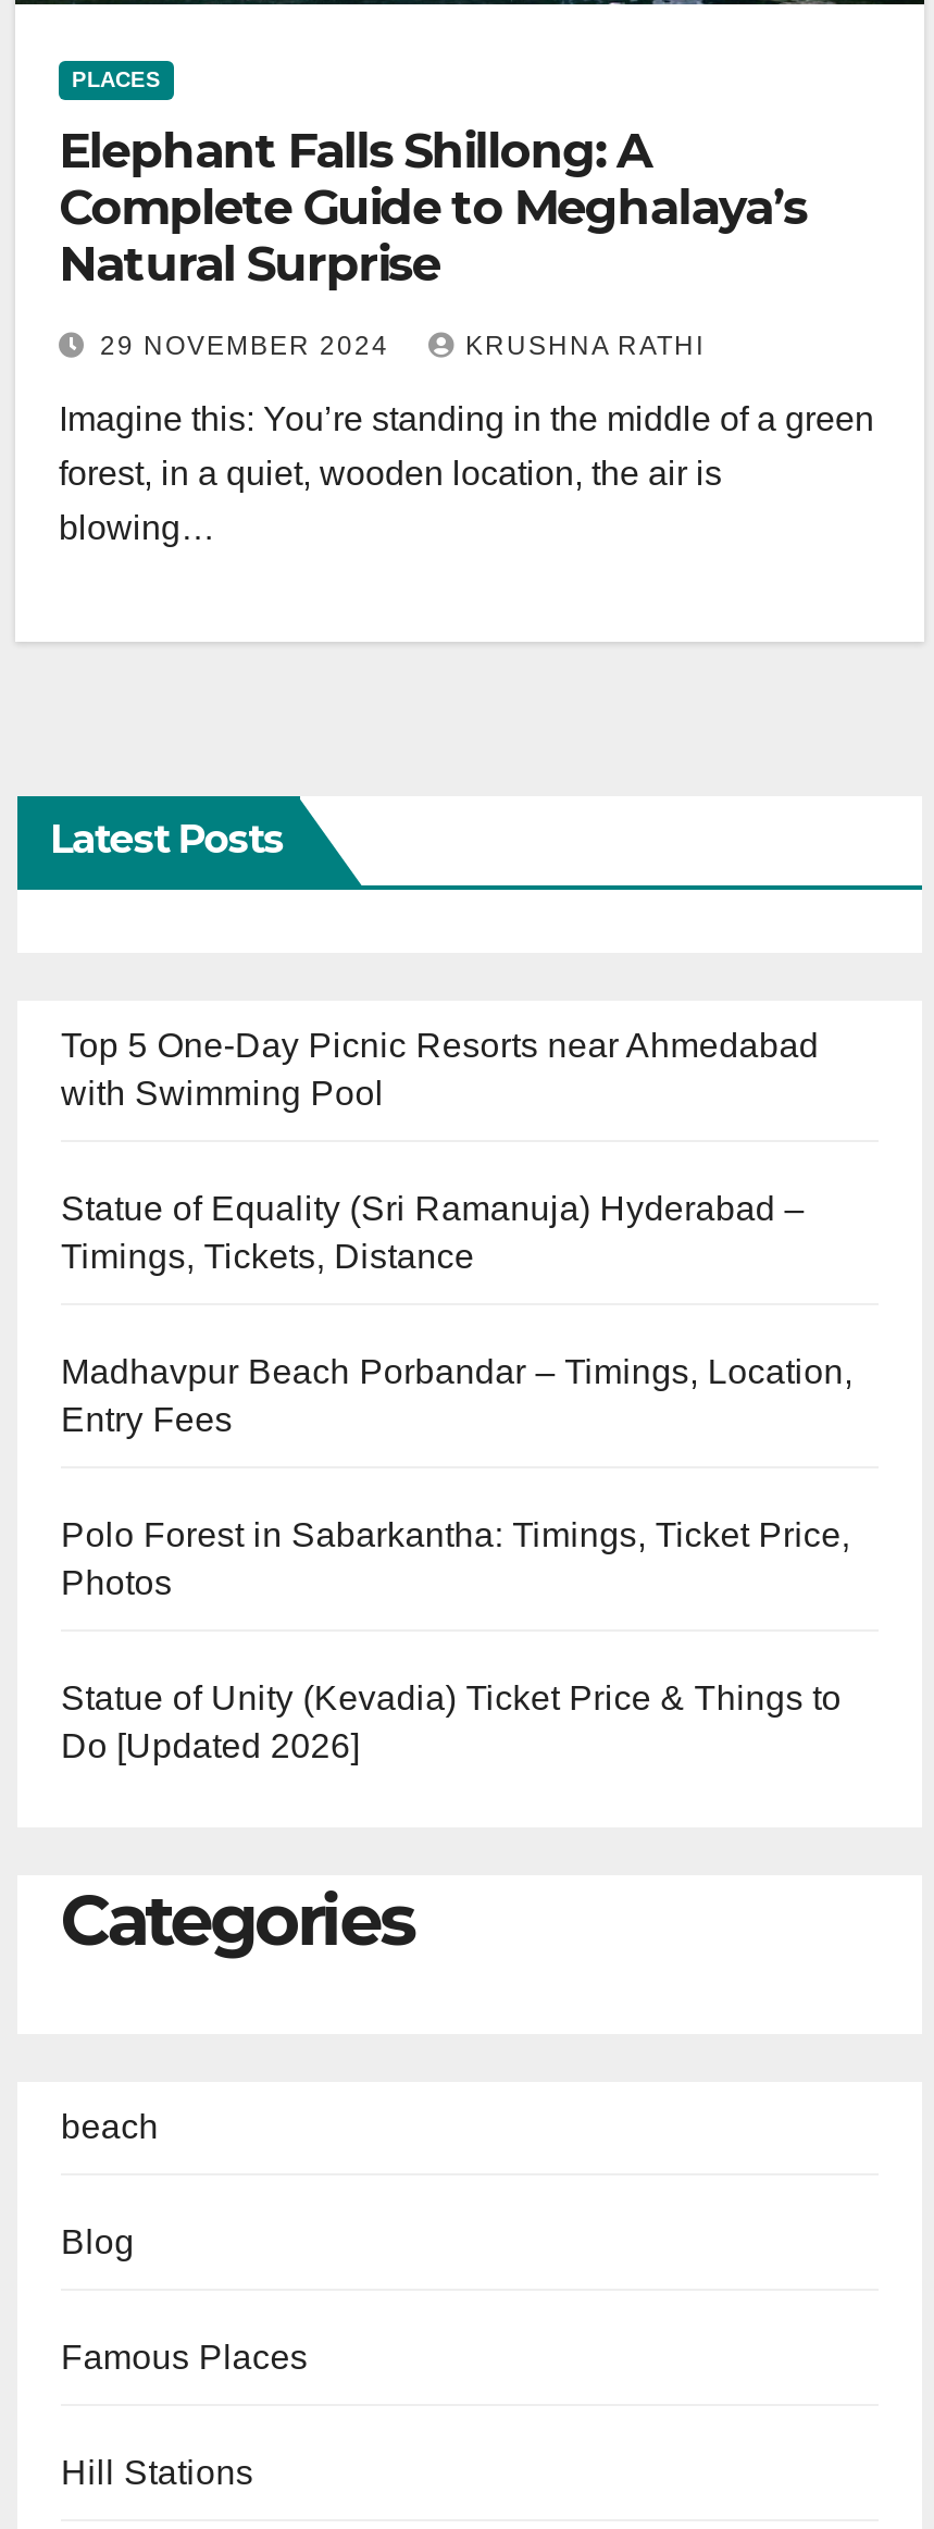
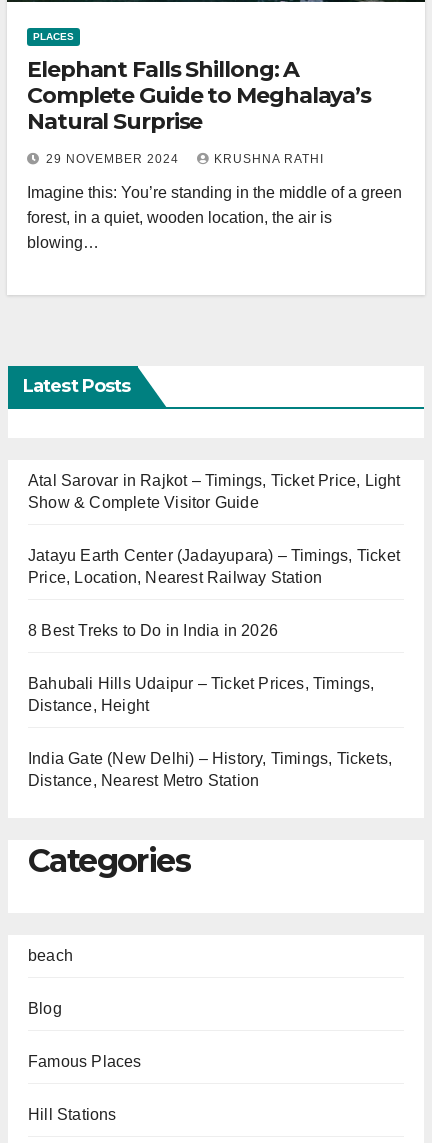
- Top 5 One-Day Picnic Resorts near Ahmedabad
- with Swimming Pool
+ Atal Sarovar in Rajkot – Timings, Ticket Price, Light
+ Show & Complete Visitor Guide

- Statue of Equality (Sri Ramanuja) Hyderabad –
- Timings, Tickets, Distance
+ Jatayu Earth Center (Jadayupara) – Timings, Ticket
+ Price, Location, Nearest Railway Station

- Madhavpur Beach Porbandar – Timings, Location,
- Entry Fees
+ 8 Best Treks to Do in India in 2026

- Polo Forest in Sabarkantha: Timings, Ticket Price,
- Photos
+ Bahubali Hills Udaipur – Ticket Prices, Timings,
+ Distance, Height

- Statue of Unity (Kevadia) Ticket Price & Things to
- Do [Updated 2026]
+ India Gate (New Delhi) – History, Timings, Tickets,
+ Distance, Nearest Metro Station
